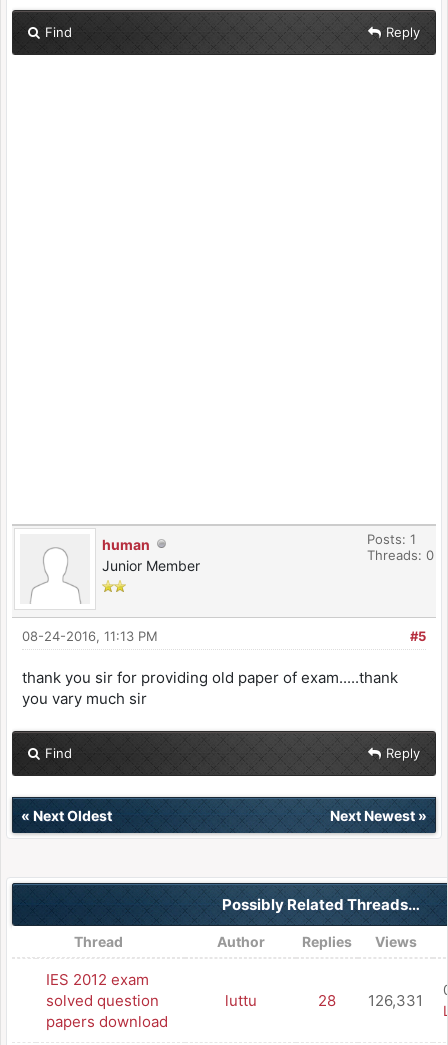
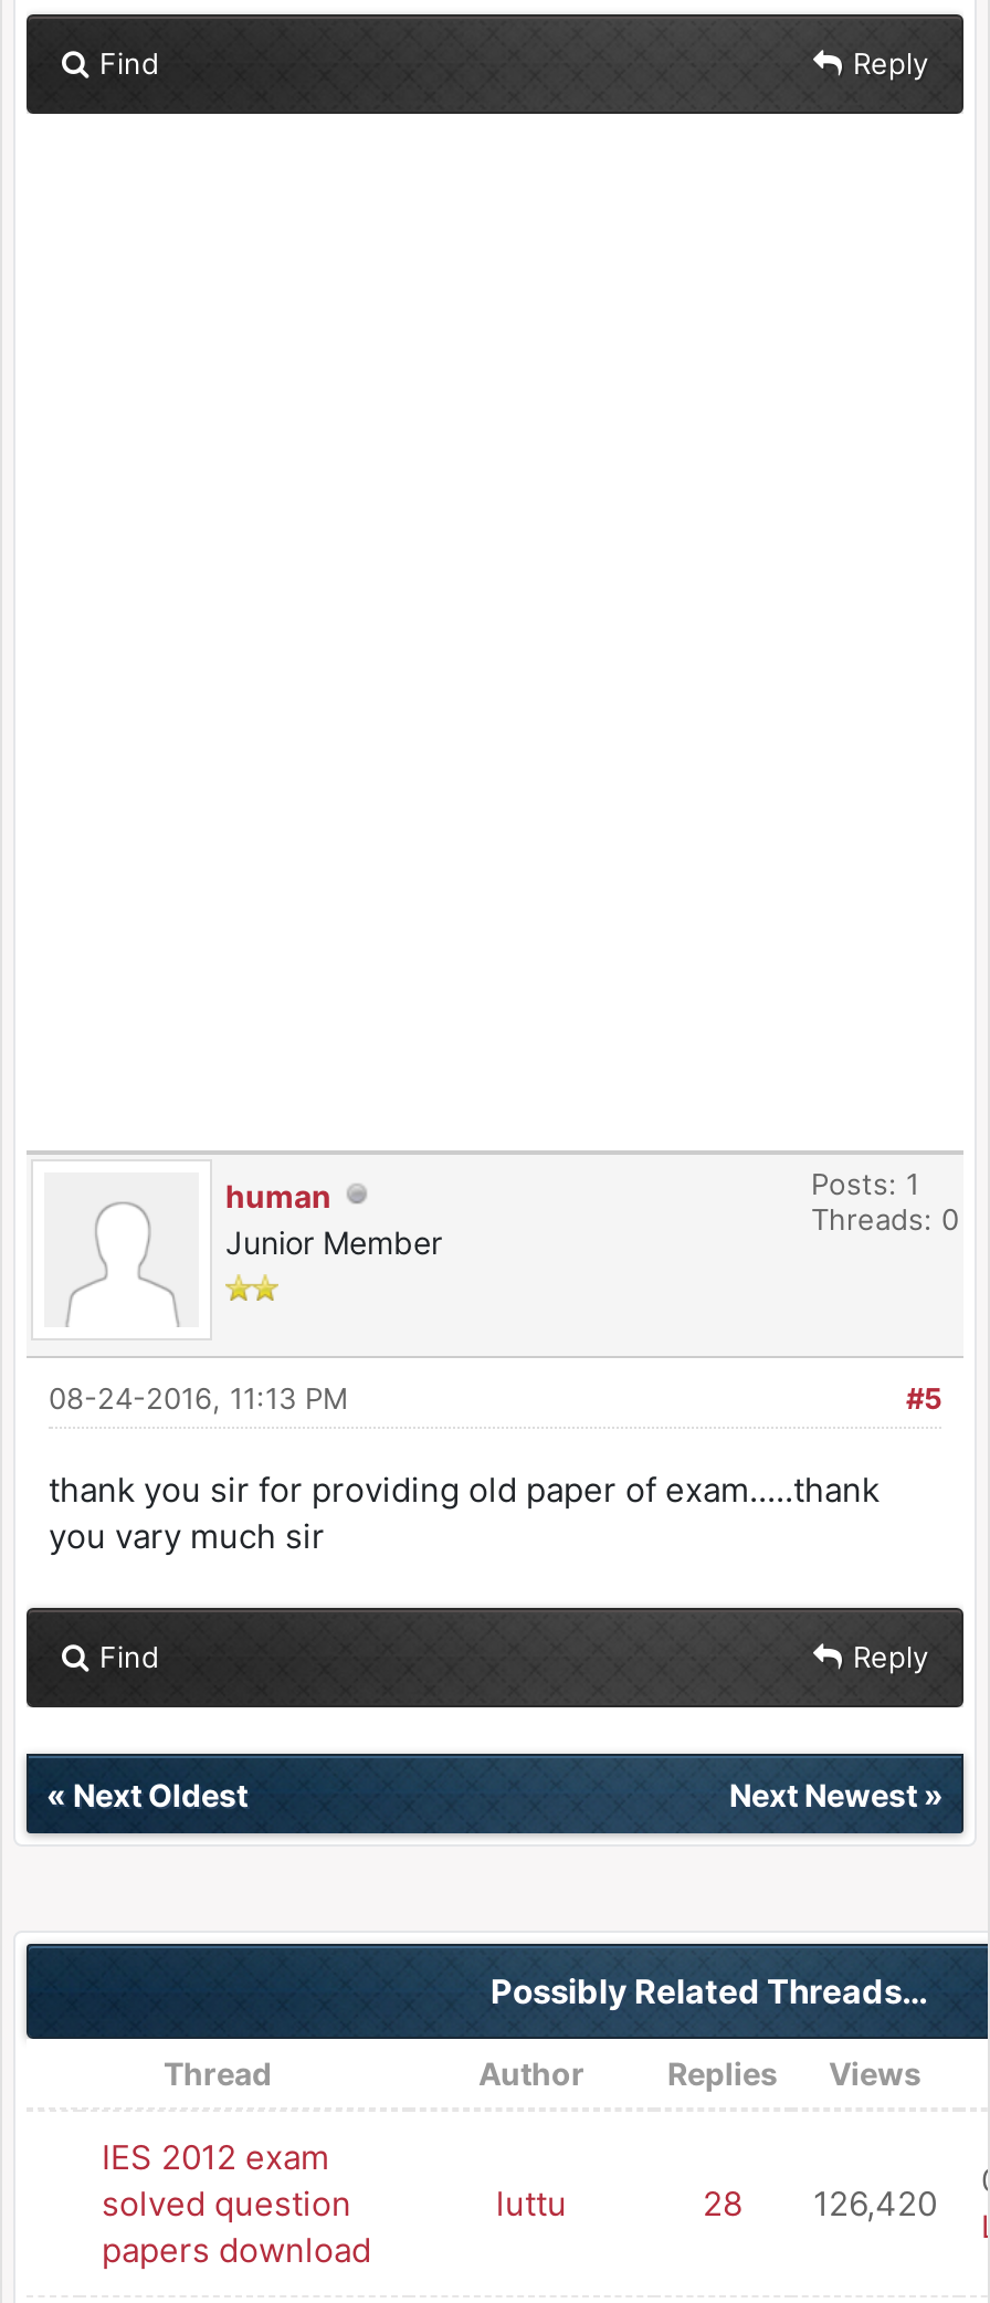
- 28 126,331
+ 28 126,420
